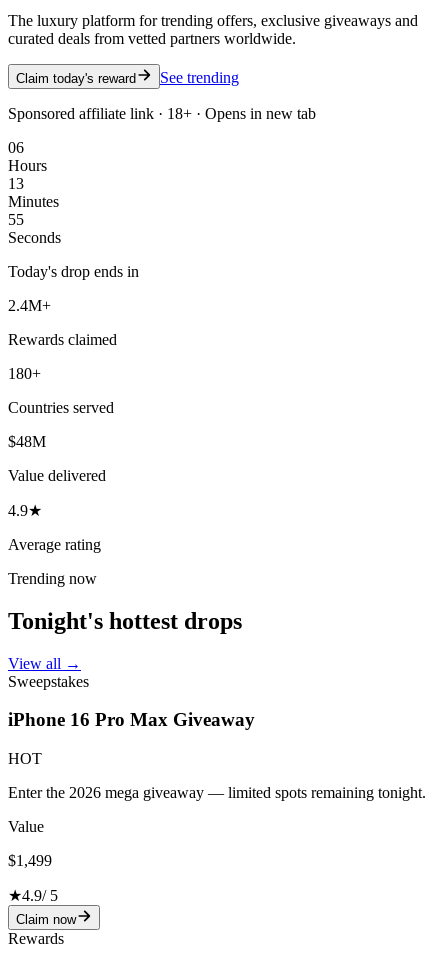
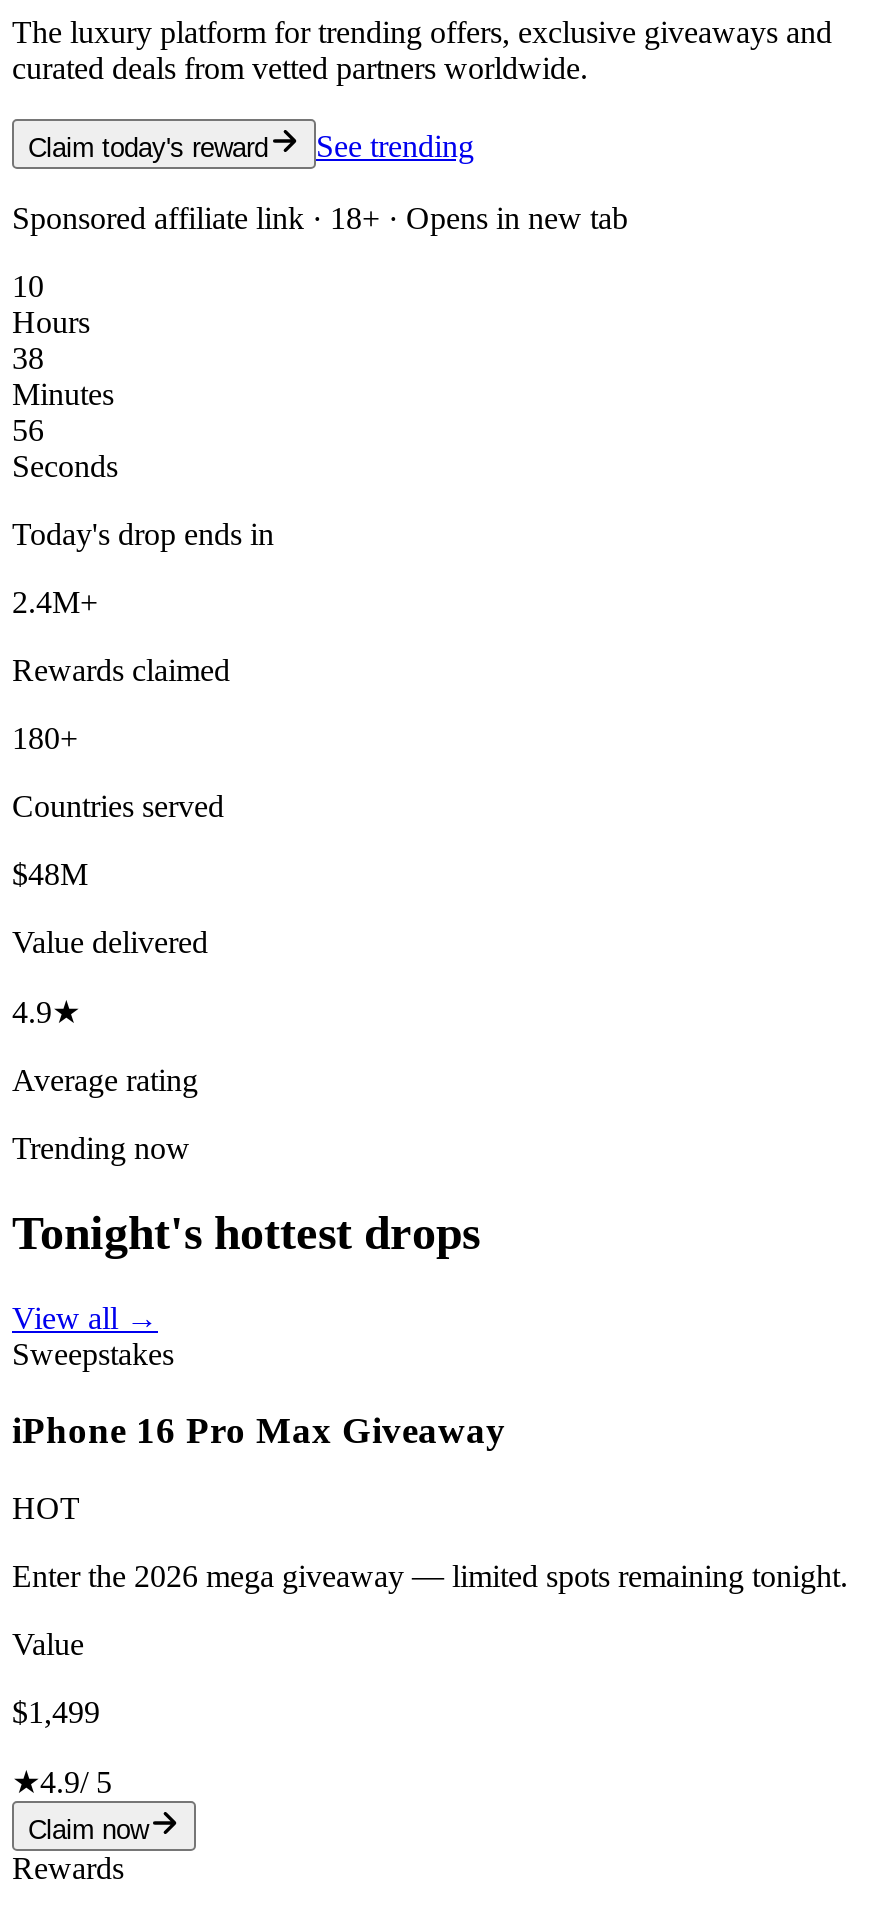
- 06
+ 10

- 13
+ 38

- 55
+ 56
